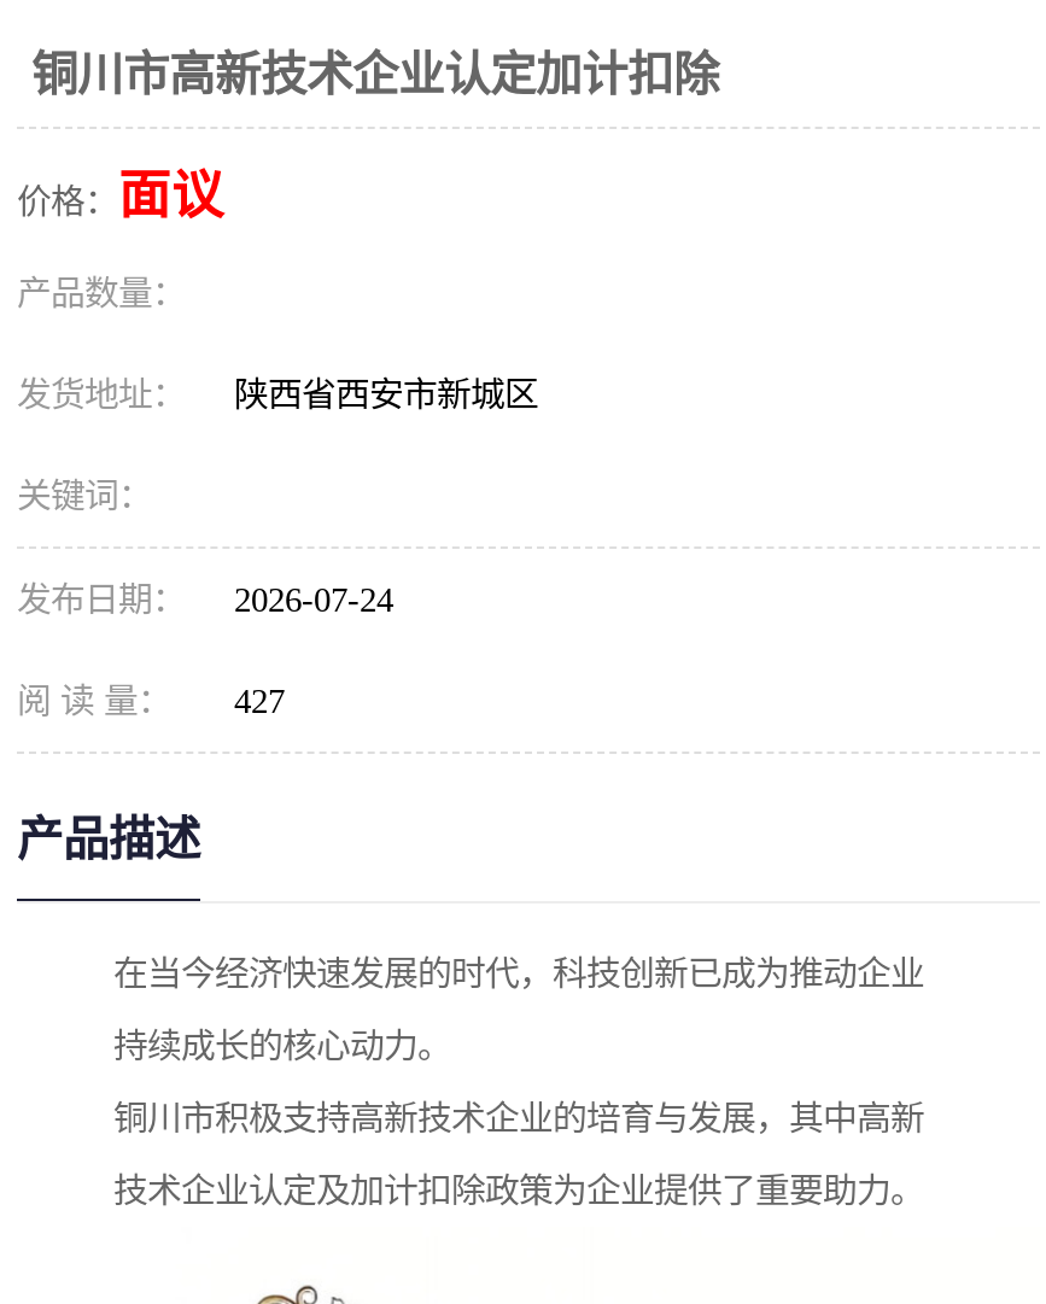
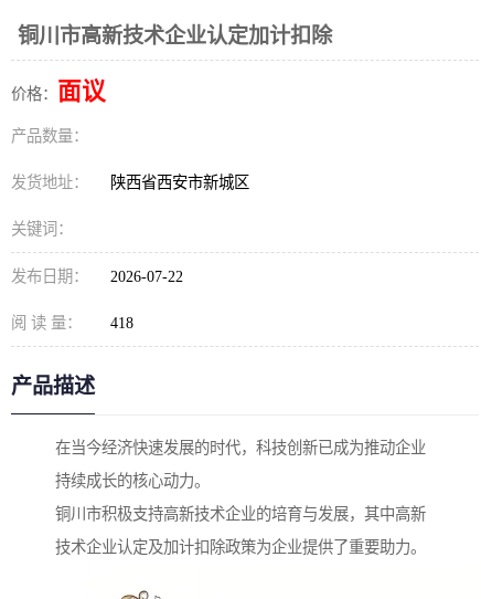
- 发布日期： 2026-07-24
+ 发布日期： 2026-07-22

- 阅 读 量： 427
+ 阅 读 量： 418
